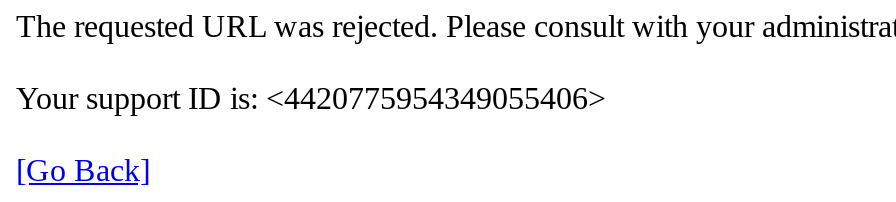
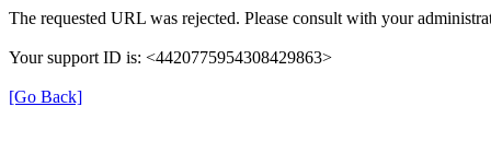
- Your support ID is: <4420775954349055406>
+ Your support ID is: <4420775954308429863>
